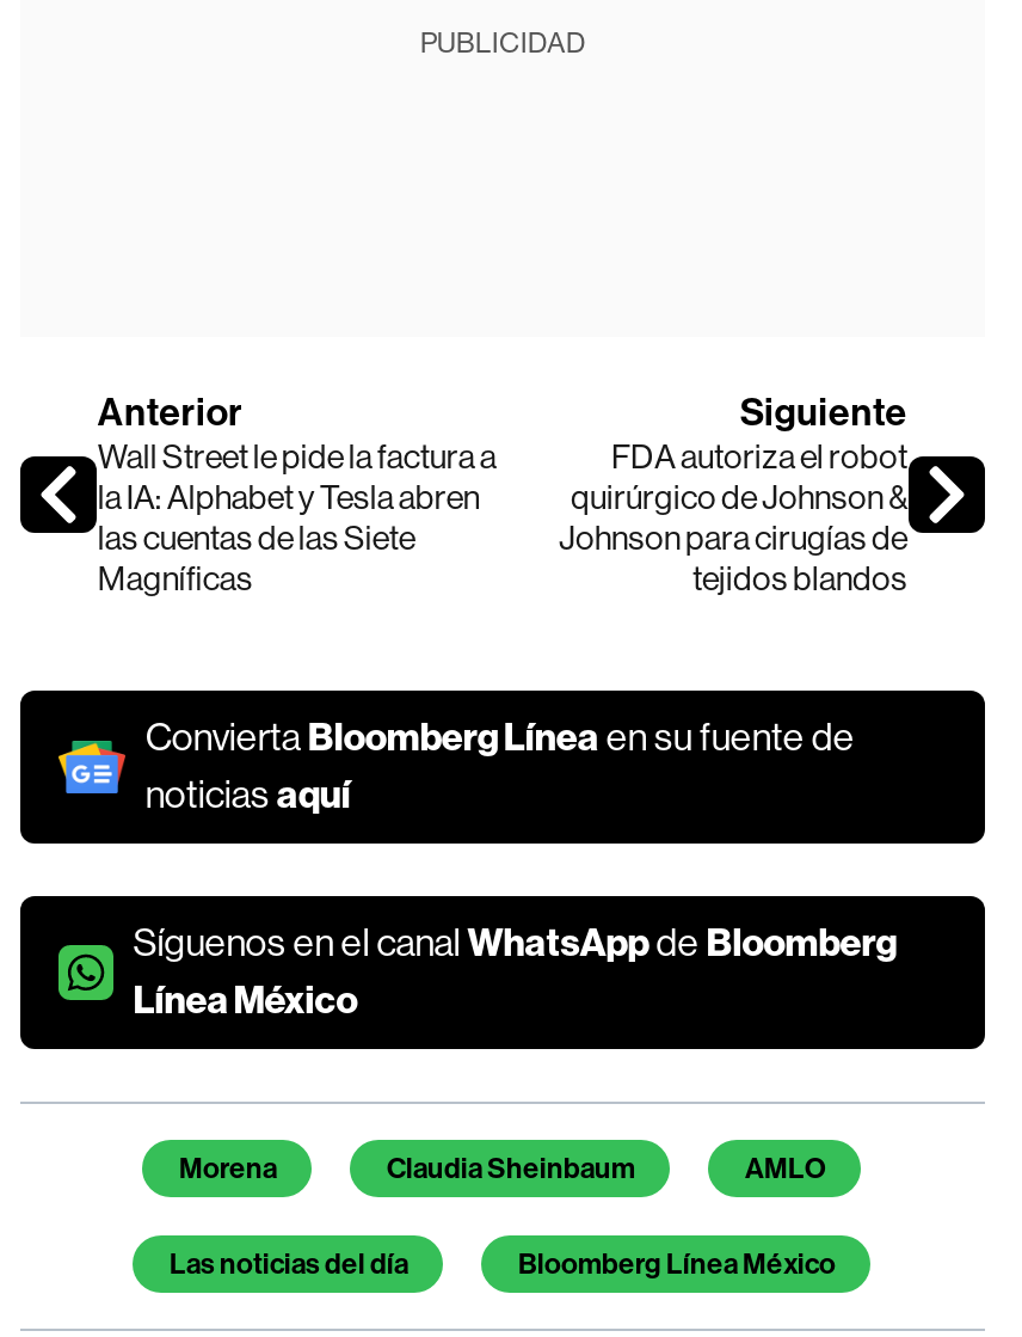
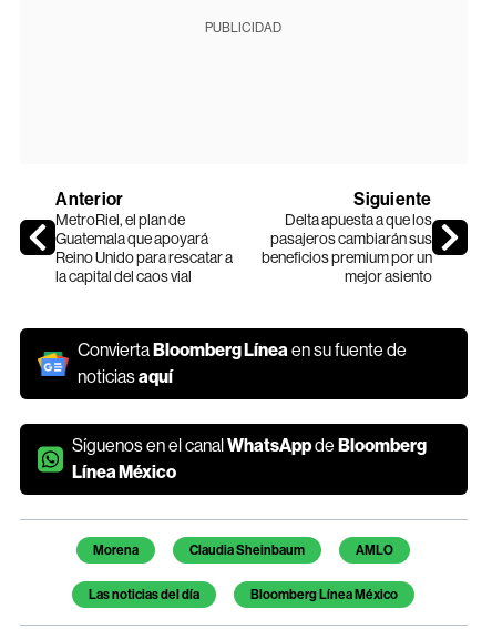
- Wall Street le pide la factura a
- la IA: Alphabet y Tesla abren
- las cuentas de las Siete
- Magníficas
+ MetroRiel, el plan de
+ Guatemala que apoyará
+ Reino Unido para rescatar a
+ la capital del caos vial

- FDA autoriza el robot
- quirúrgico de Johnson &
- Johnson para cirugías de
- tejidos blandos
+ Delta apuesta a que los
+ pasajeros cambiarán sus
+ beneficios premium por un
+ mejor asiento
